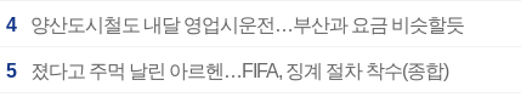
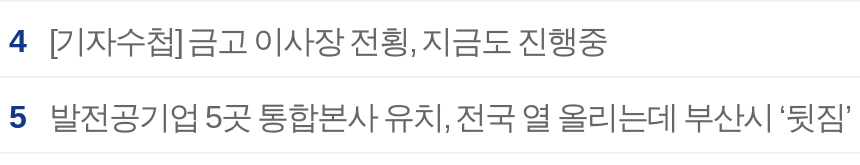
- 양산도시철도 내달 영업시운전…부산과 요금 비슷할듯
+ [기자수첩] 금고 이사장 전횡, 지금도 진행중

- 졌다고 주먹 날린 아르헨…FIFA, 징계 절차 착수(종합)
+ 발전공기업 5곳 통합본사 유치, 전국 열 올리는데 부산시 ‘뒷짐’
